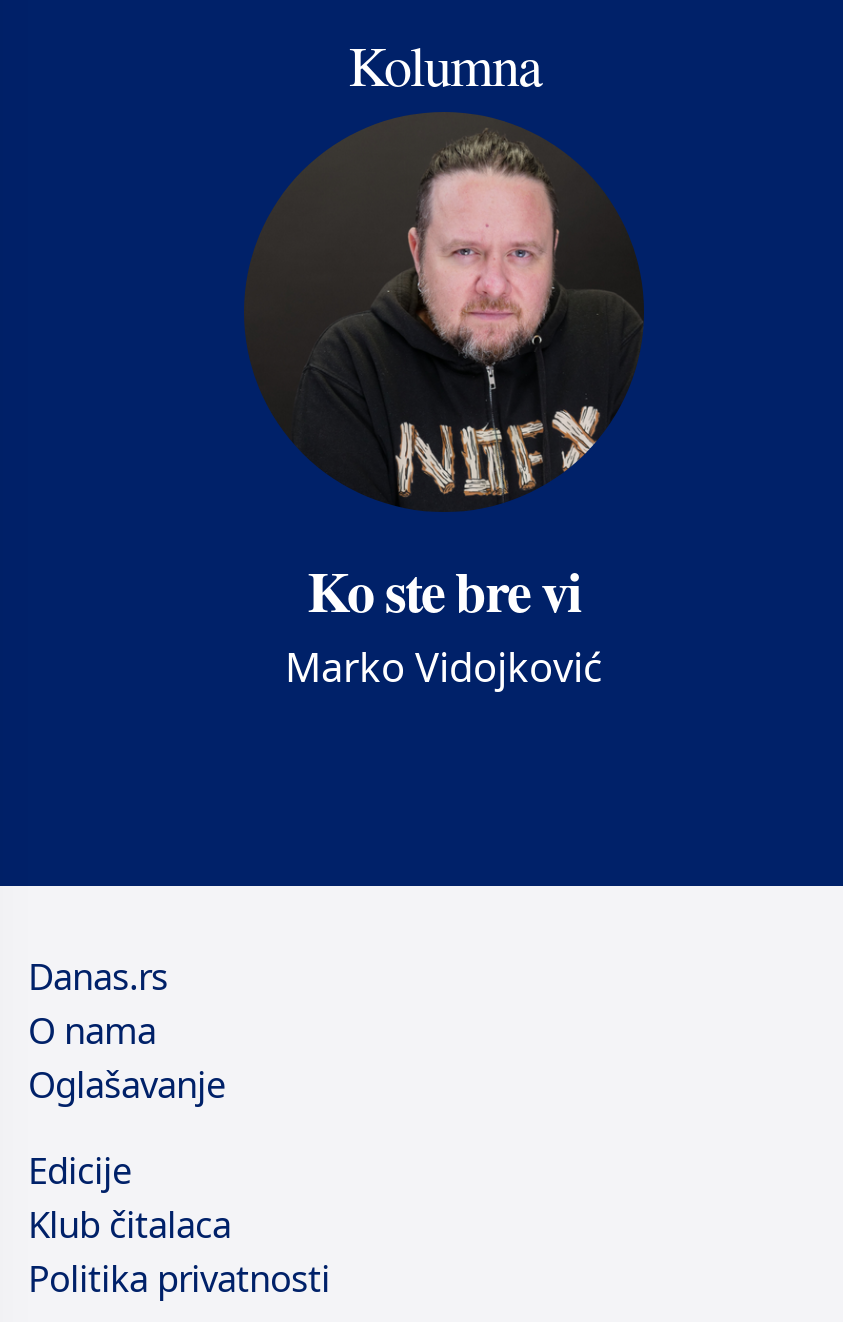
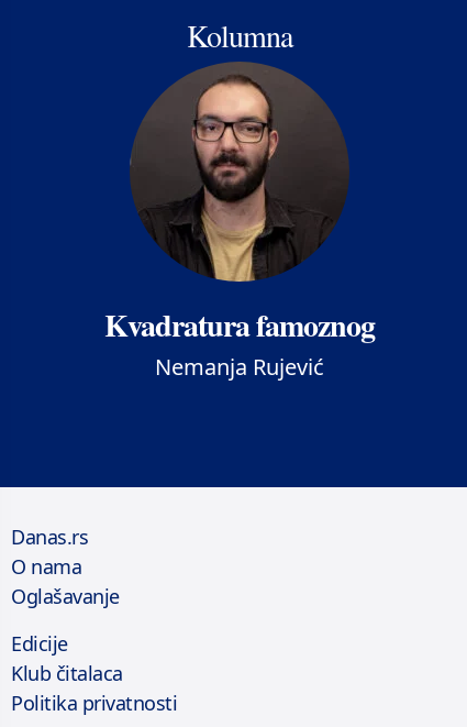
- [image]
- Ko ste bre vi
- Marko Vidojković
+ [image]
+ Kvadratura famoznog
+ Nemanja Rujević
